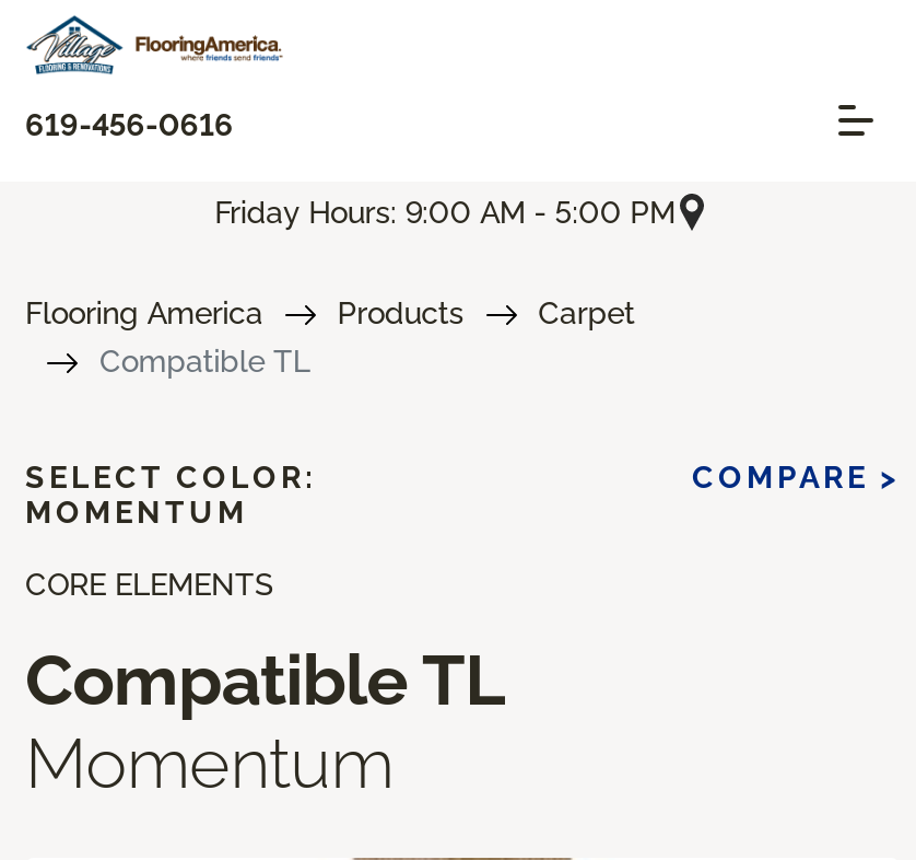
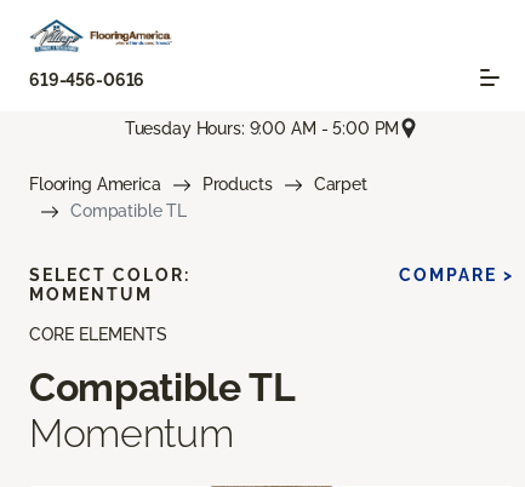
- Friday Hours: 9:00 AM - 5:00 PM
+ Tuesday Hours: 9:00 AM - 5:00 PM
